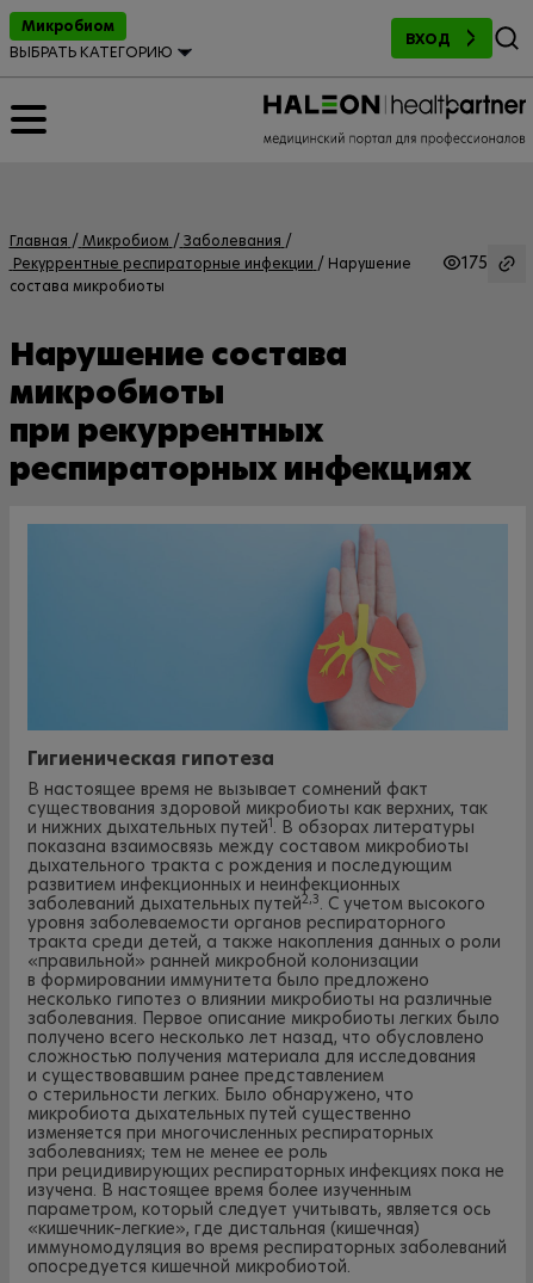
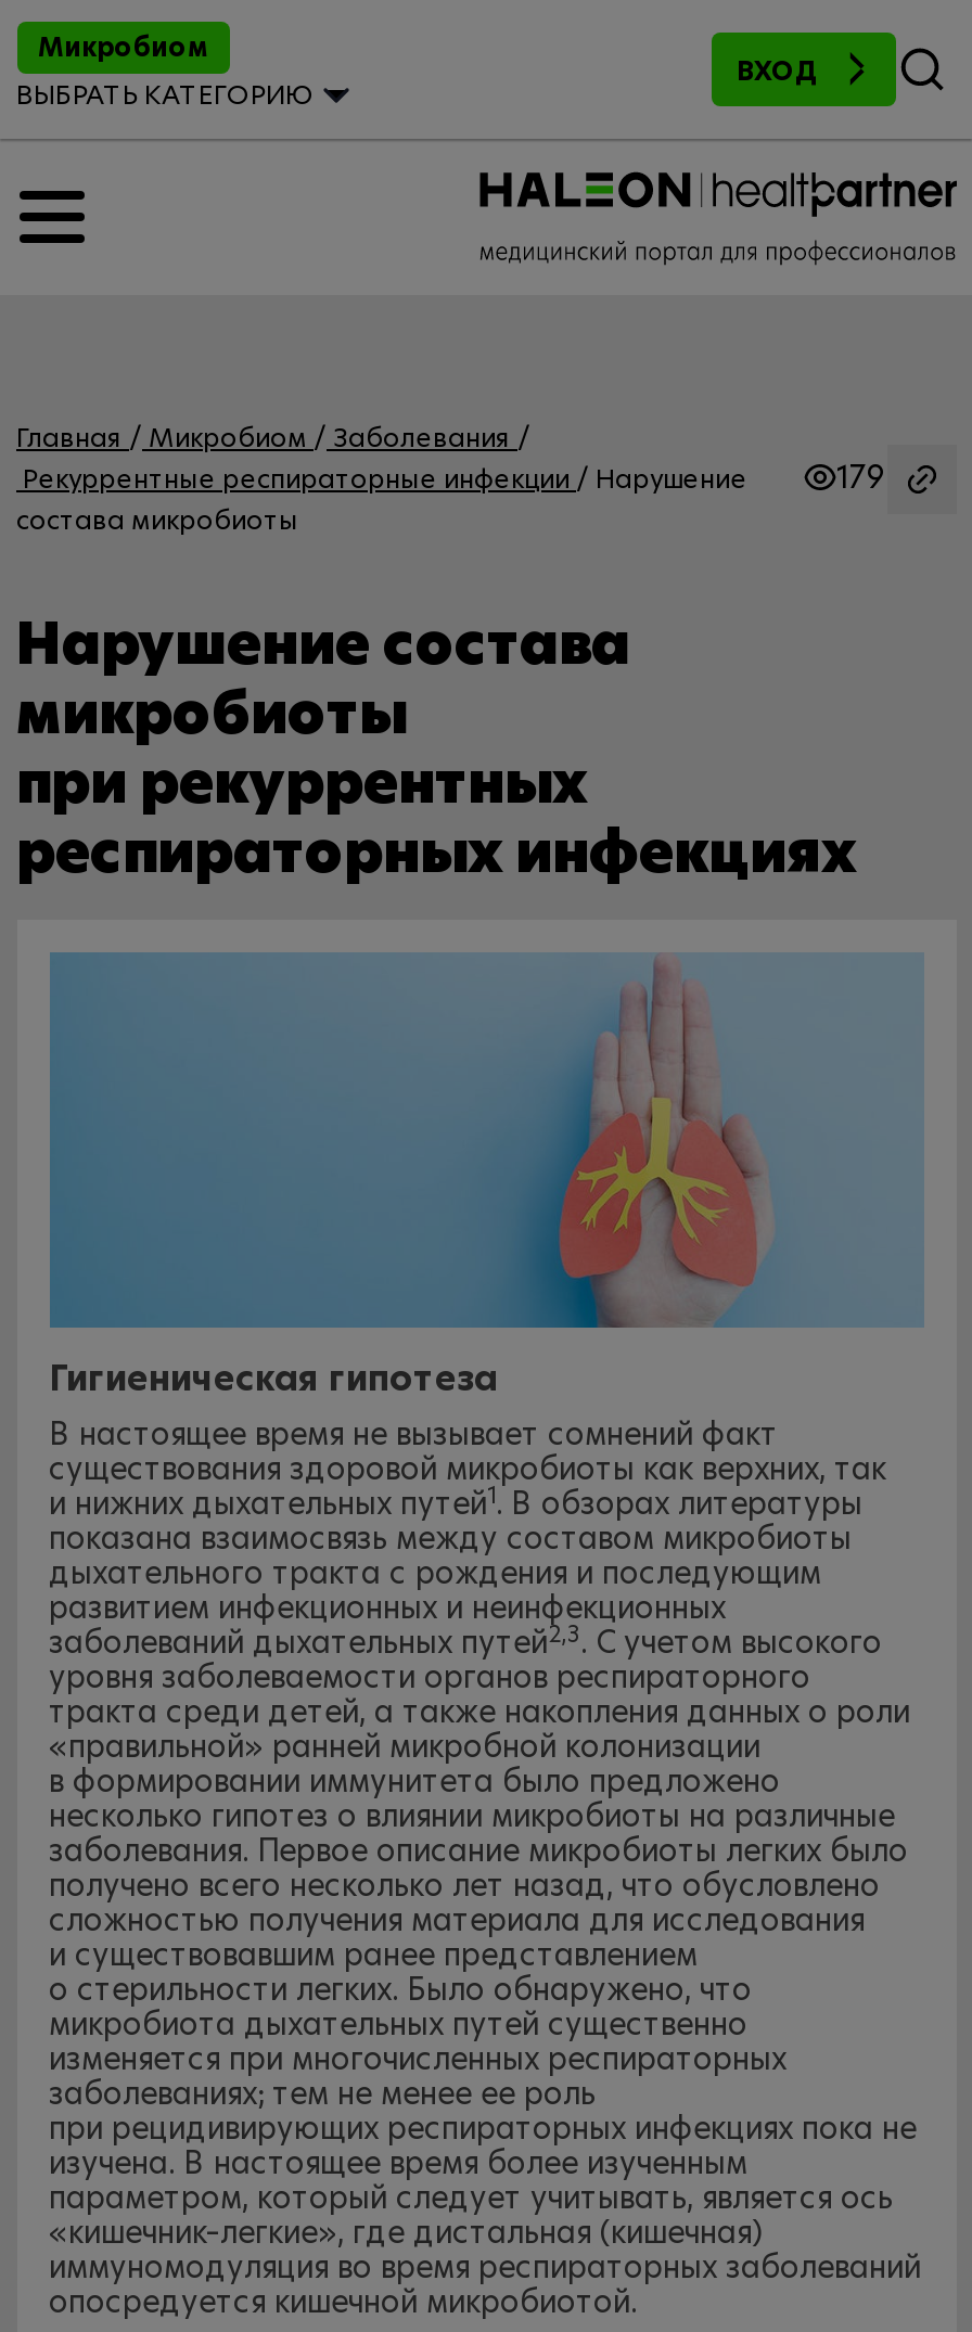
- 175
+ 179
